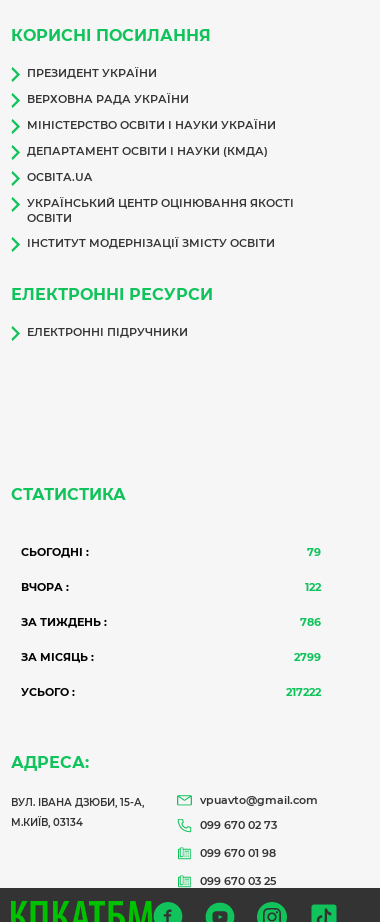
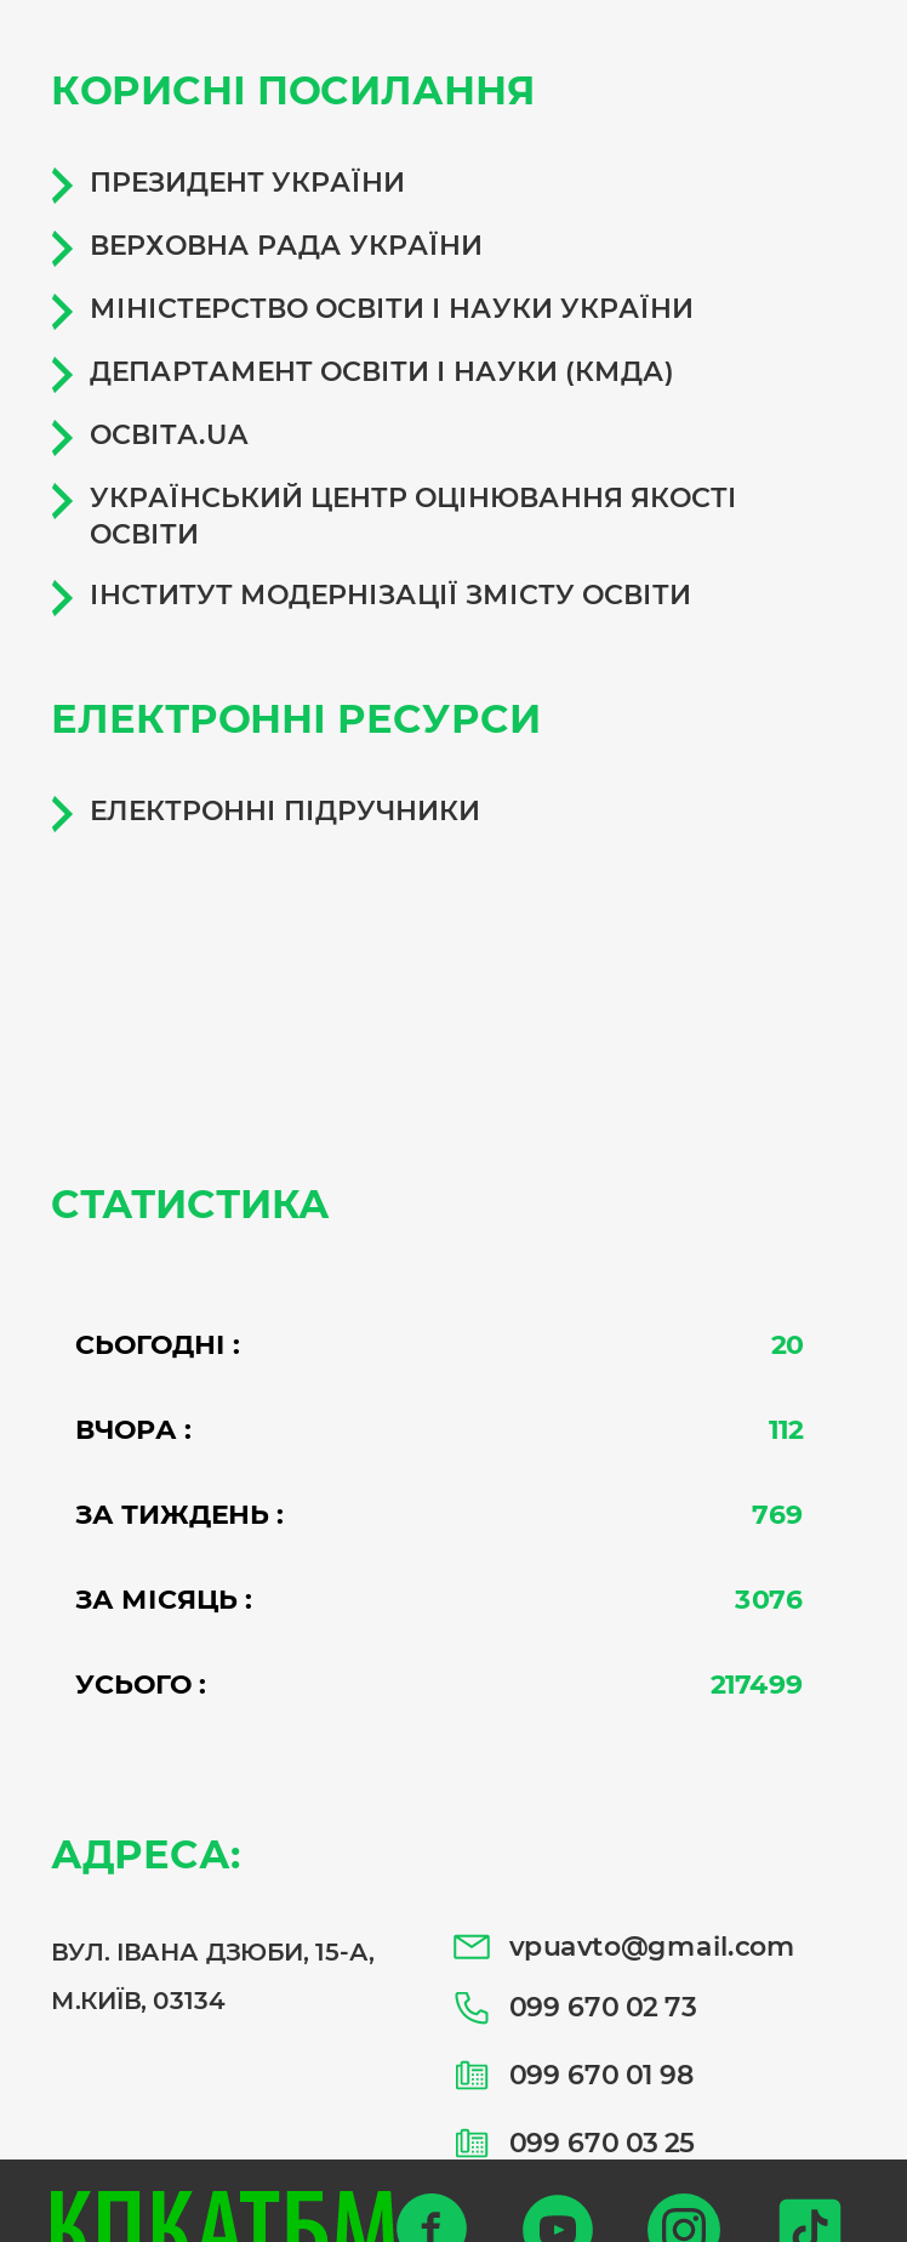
- 79
+ 20

- 122
+ 112

- 786
+ 769

- 2799
+ 3076

- 217222
+ 217499
